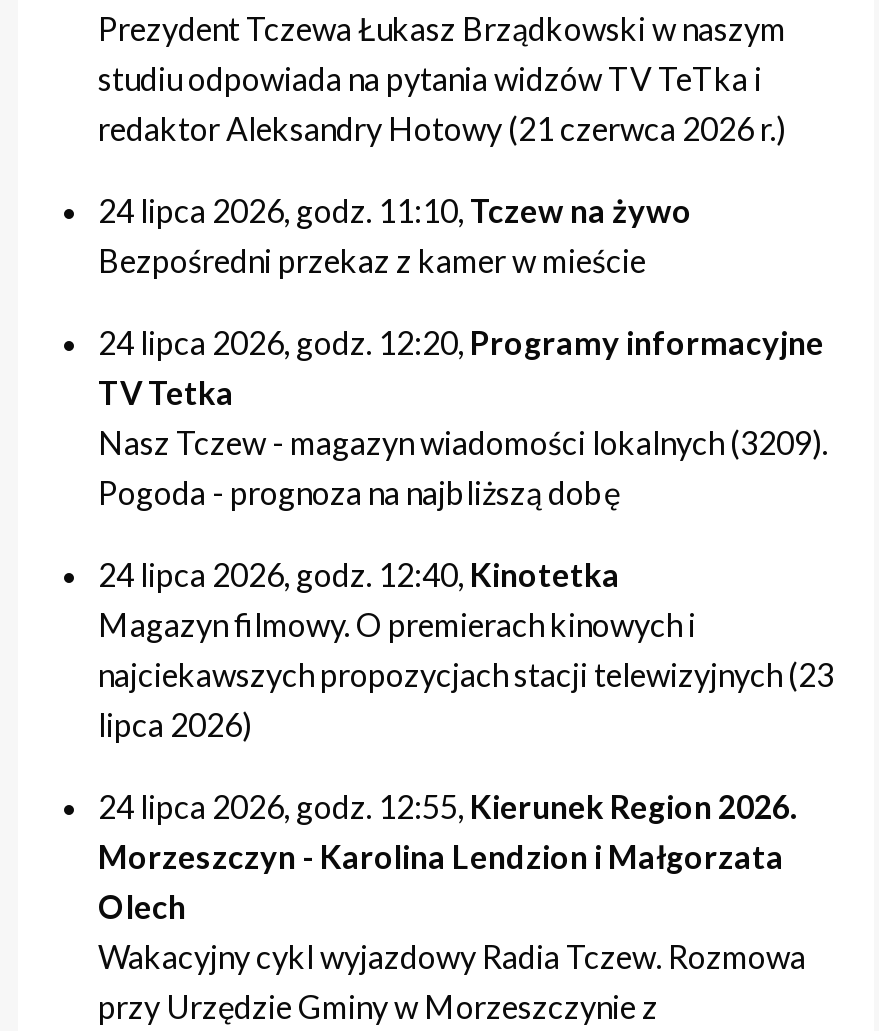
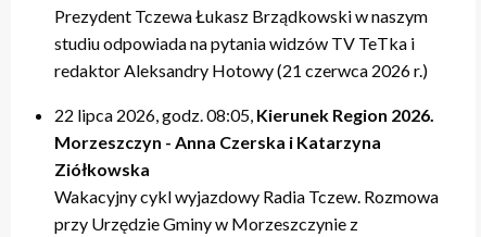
- 24 lipca 2026, godz. 11:10, Tczew na żywo
- Bezpośredni przekaz z kamer w mieście
- 24 lipca 2026, godz. 12:20, Programy informacyjne
- TV Tetka
- Nasz Tczew - magazyn wiadomości lokalnych (3209).
- Pogoda - prognoza na najbliższą dobę
- 24 lipca 2026, godz. 12:40, Kinotetka
- Magazyn filmowy. O premierach kinowych i
- najciekawszych propozycjach stacji telewizyjnych (23
- lipca 2026)
- 24 lipca 2026, godz. 12:55, Kierunek Region 2026.
- Morzeszczyn - Karolina Lendzion i Małgorzata
- Olech
+ 22 lipca 2026, godz. 08:05, Kierunek Region 2026.
+ Morzeszczyn - Anna Czerska i Katarzyna
+ Ziółkowska
